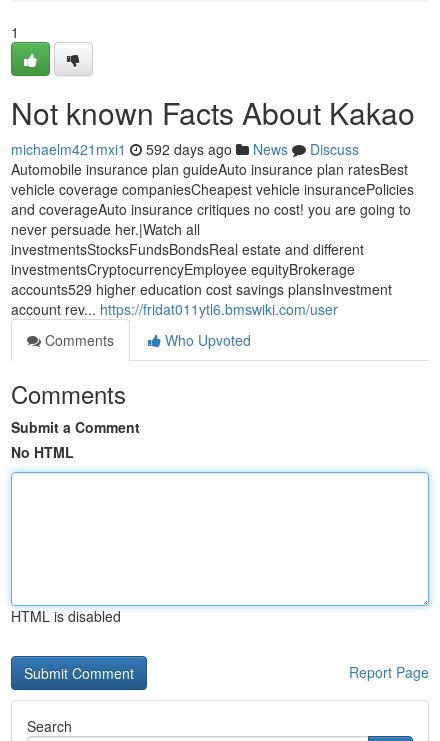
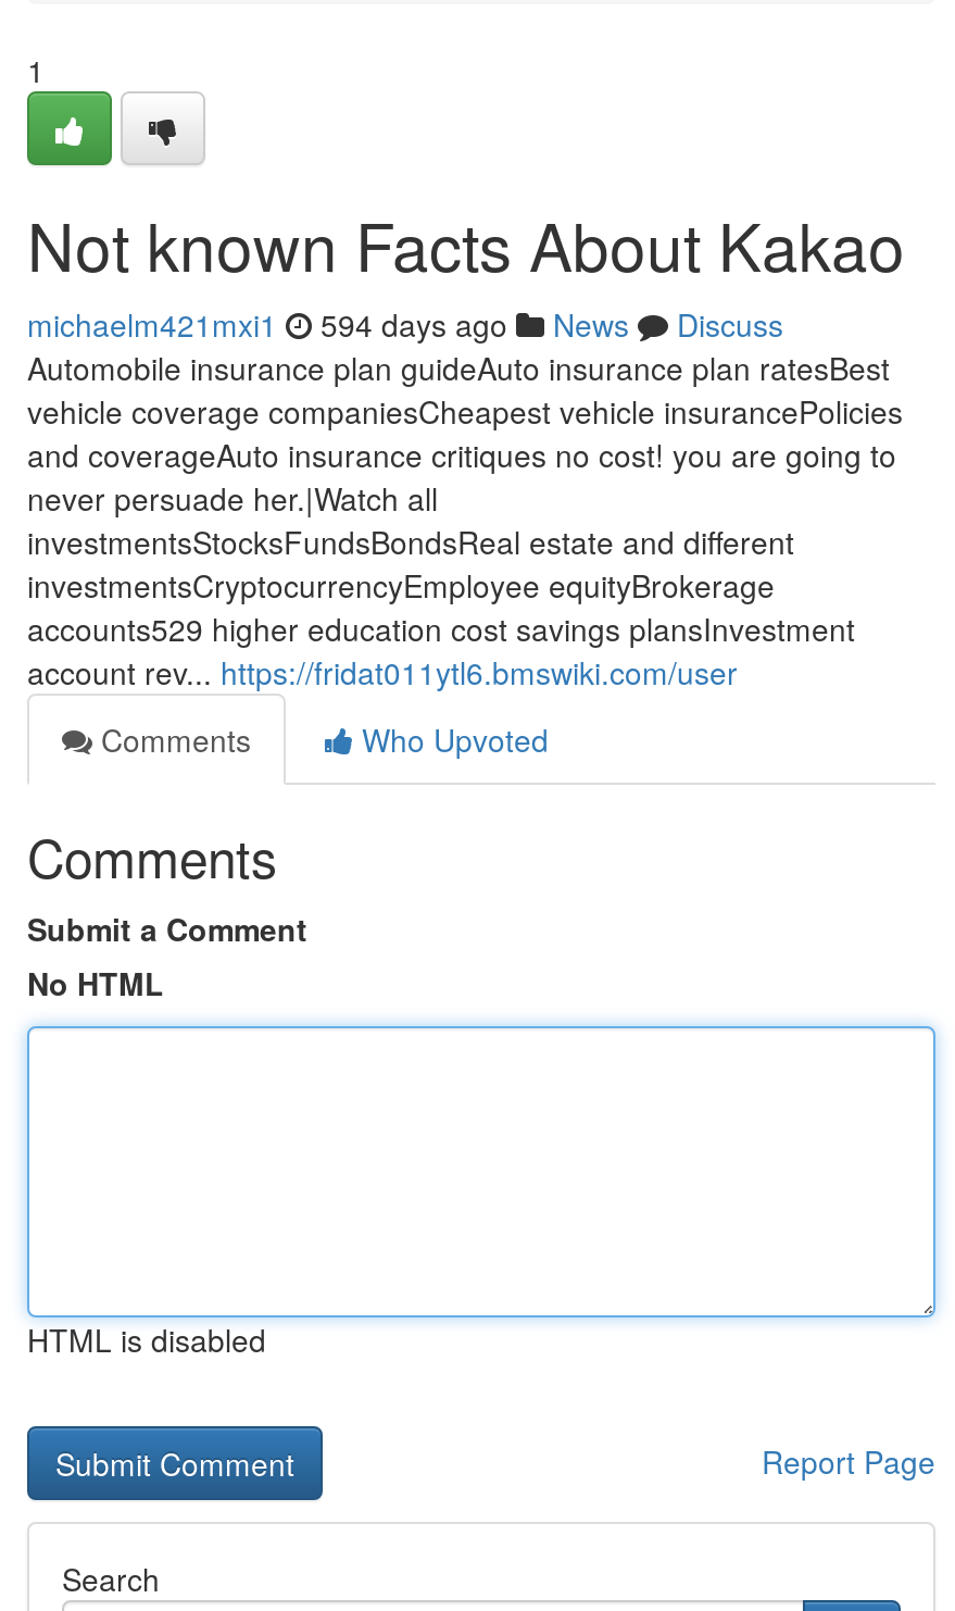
- michaelm421mxi1 592 days ago News Discuss
+ michaelm421mxi1 594 days ago News Discuss
